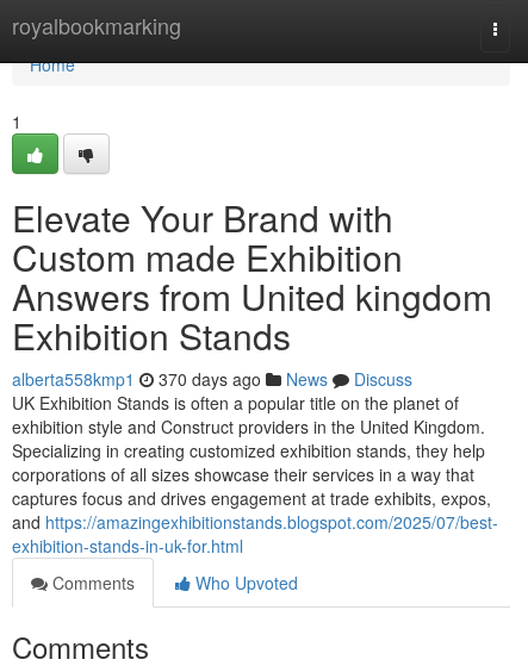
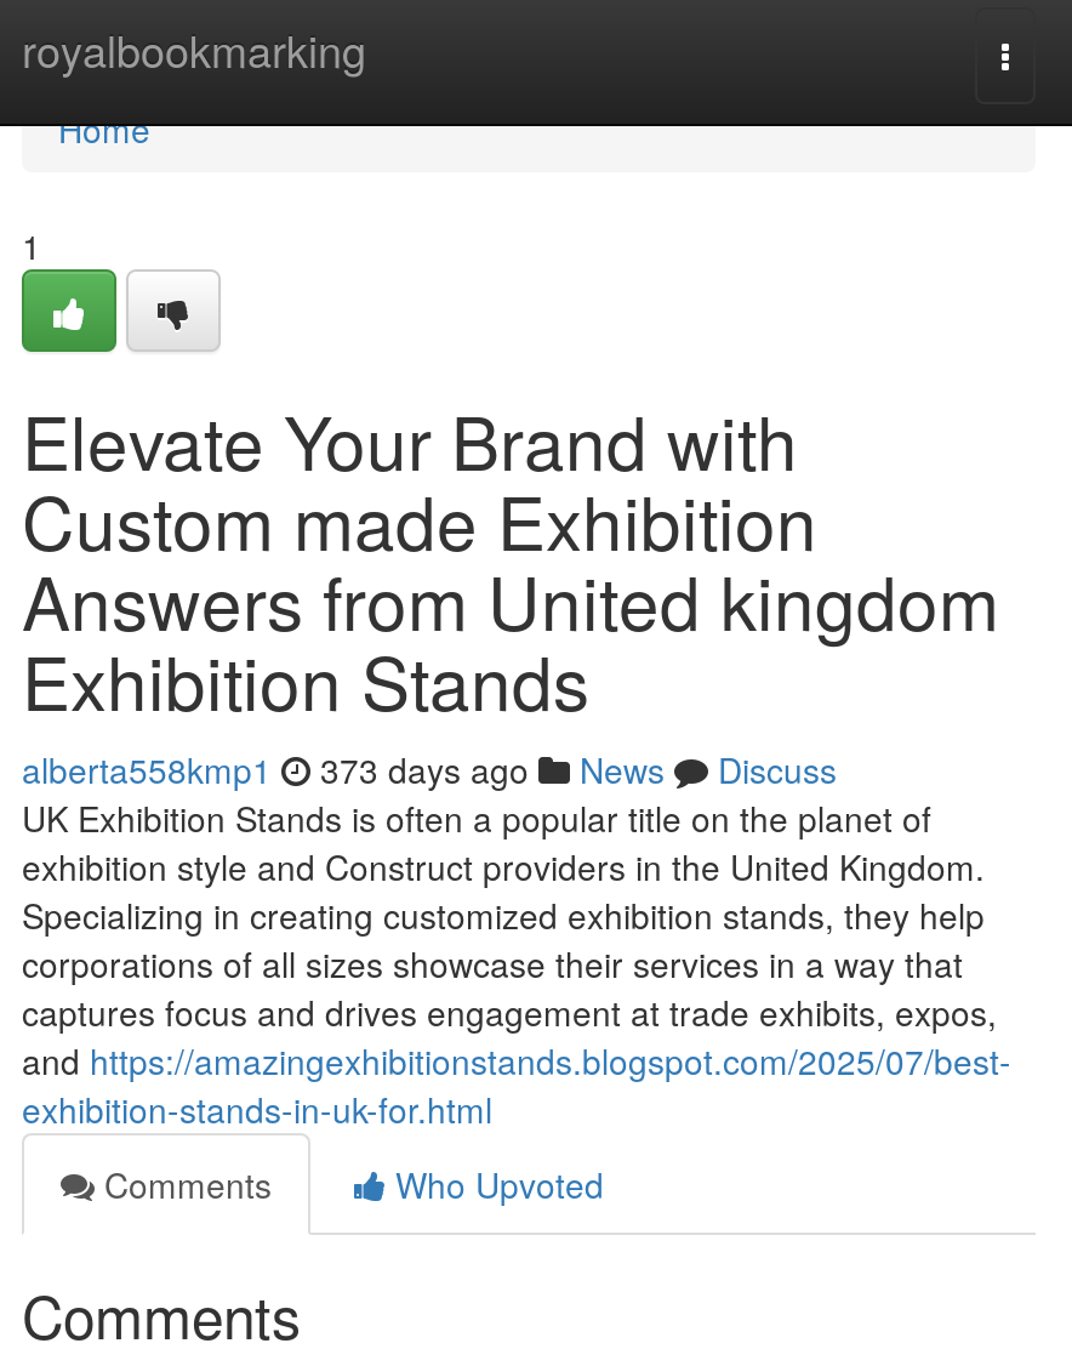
- alberta558kmp1 370 days ago News Discuss
+ alberta558kmp1 373 days ago News Discuss
